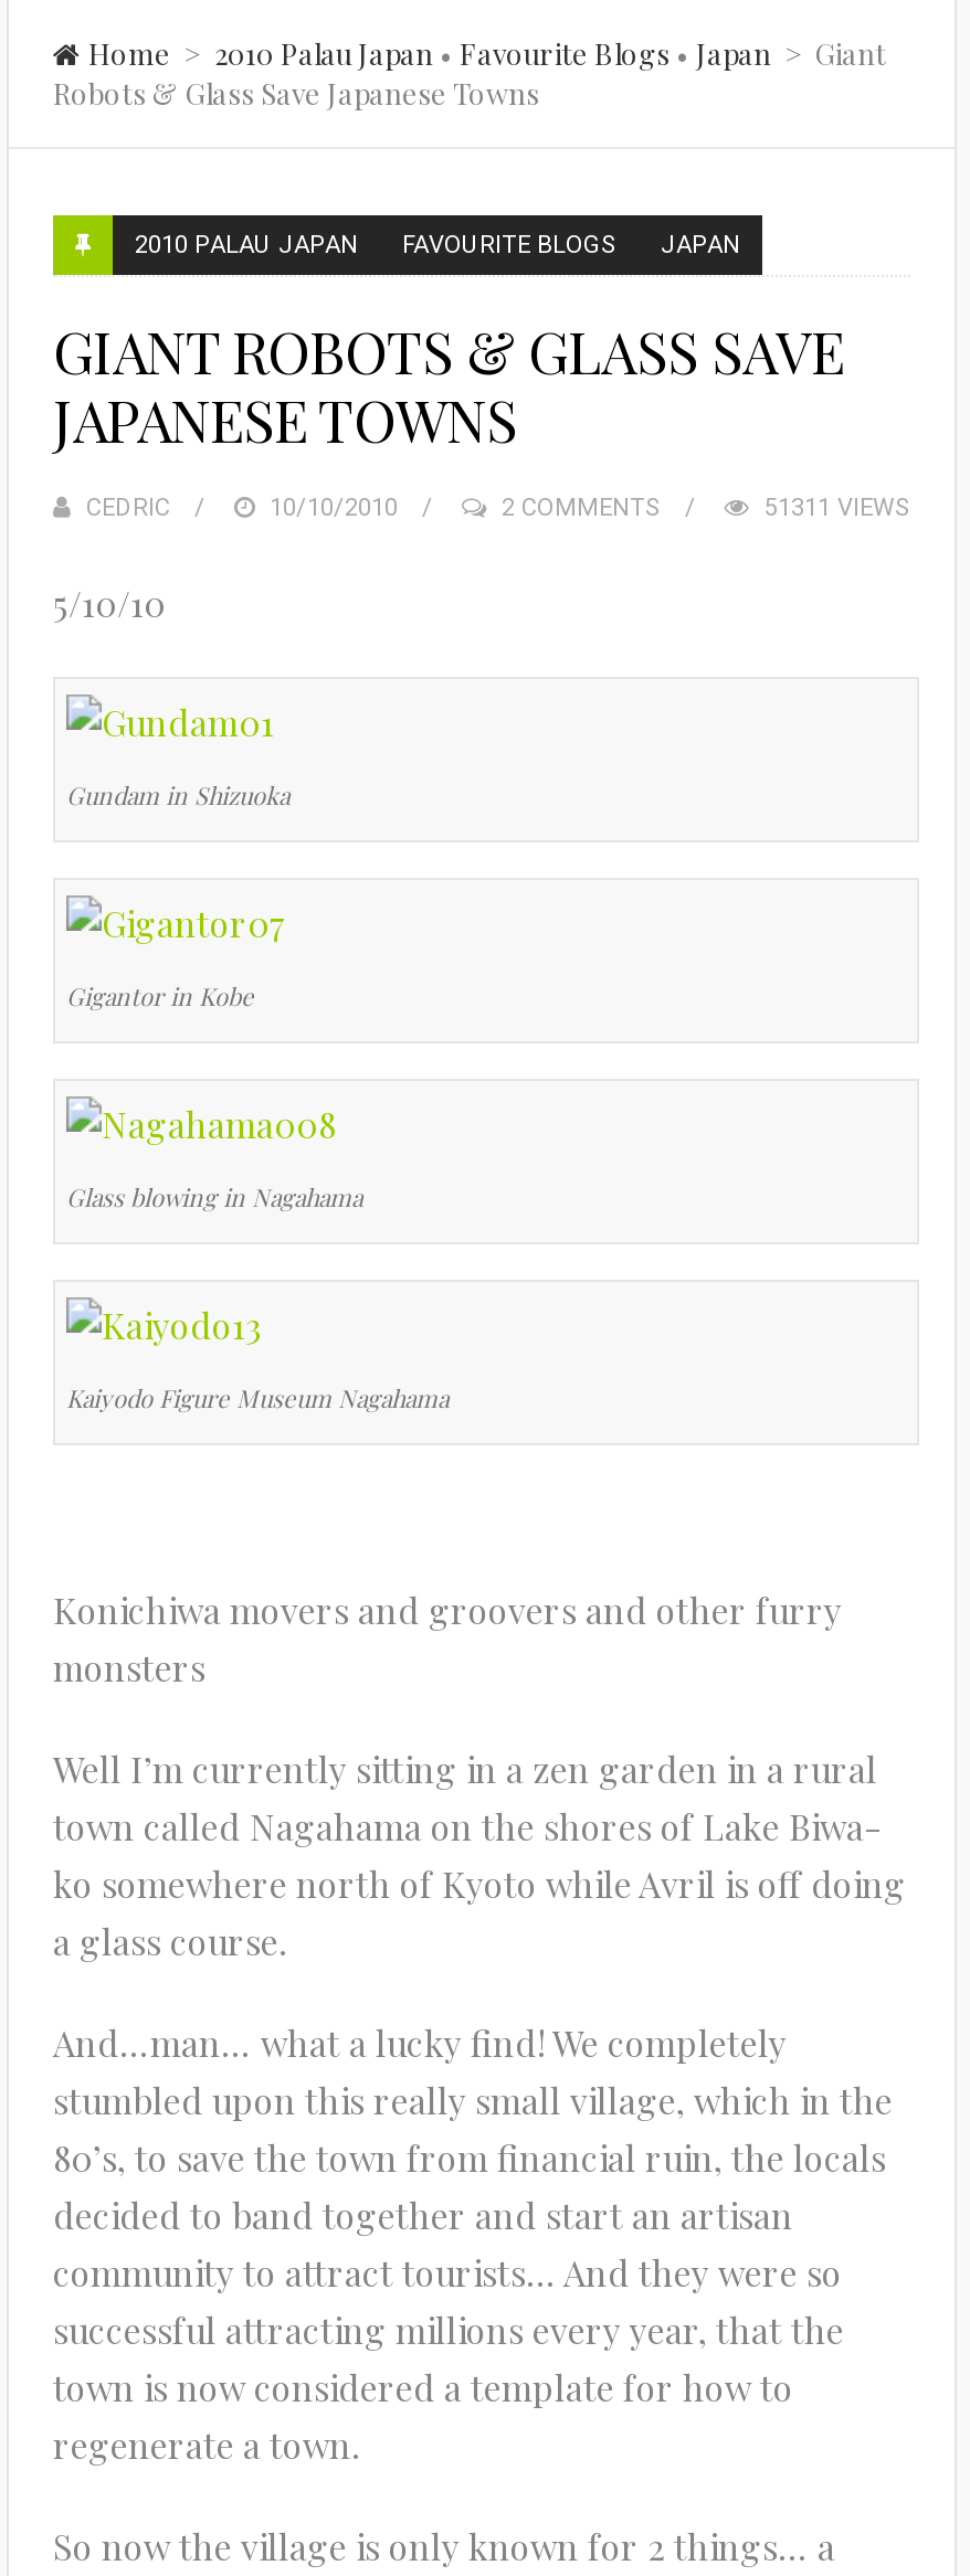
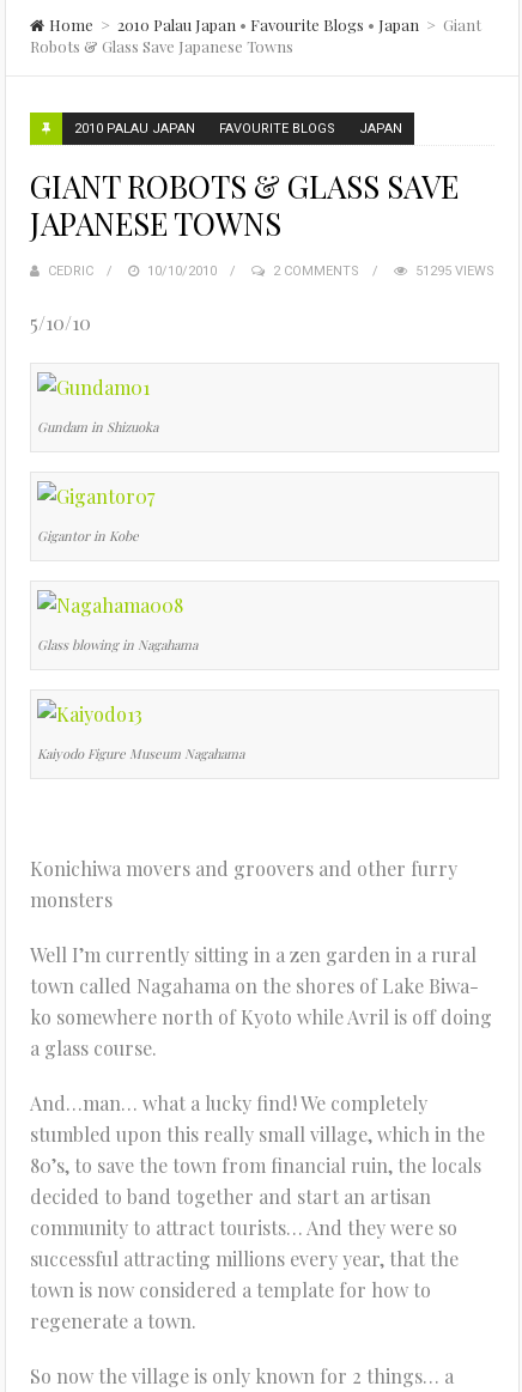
- 51311 VIEWS
+ 51295 VIEWS
